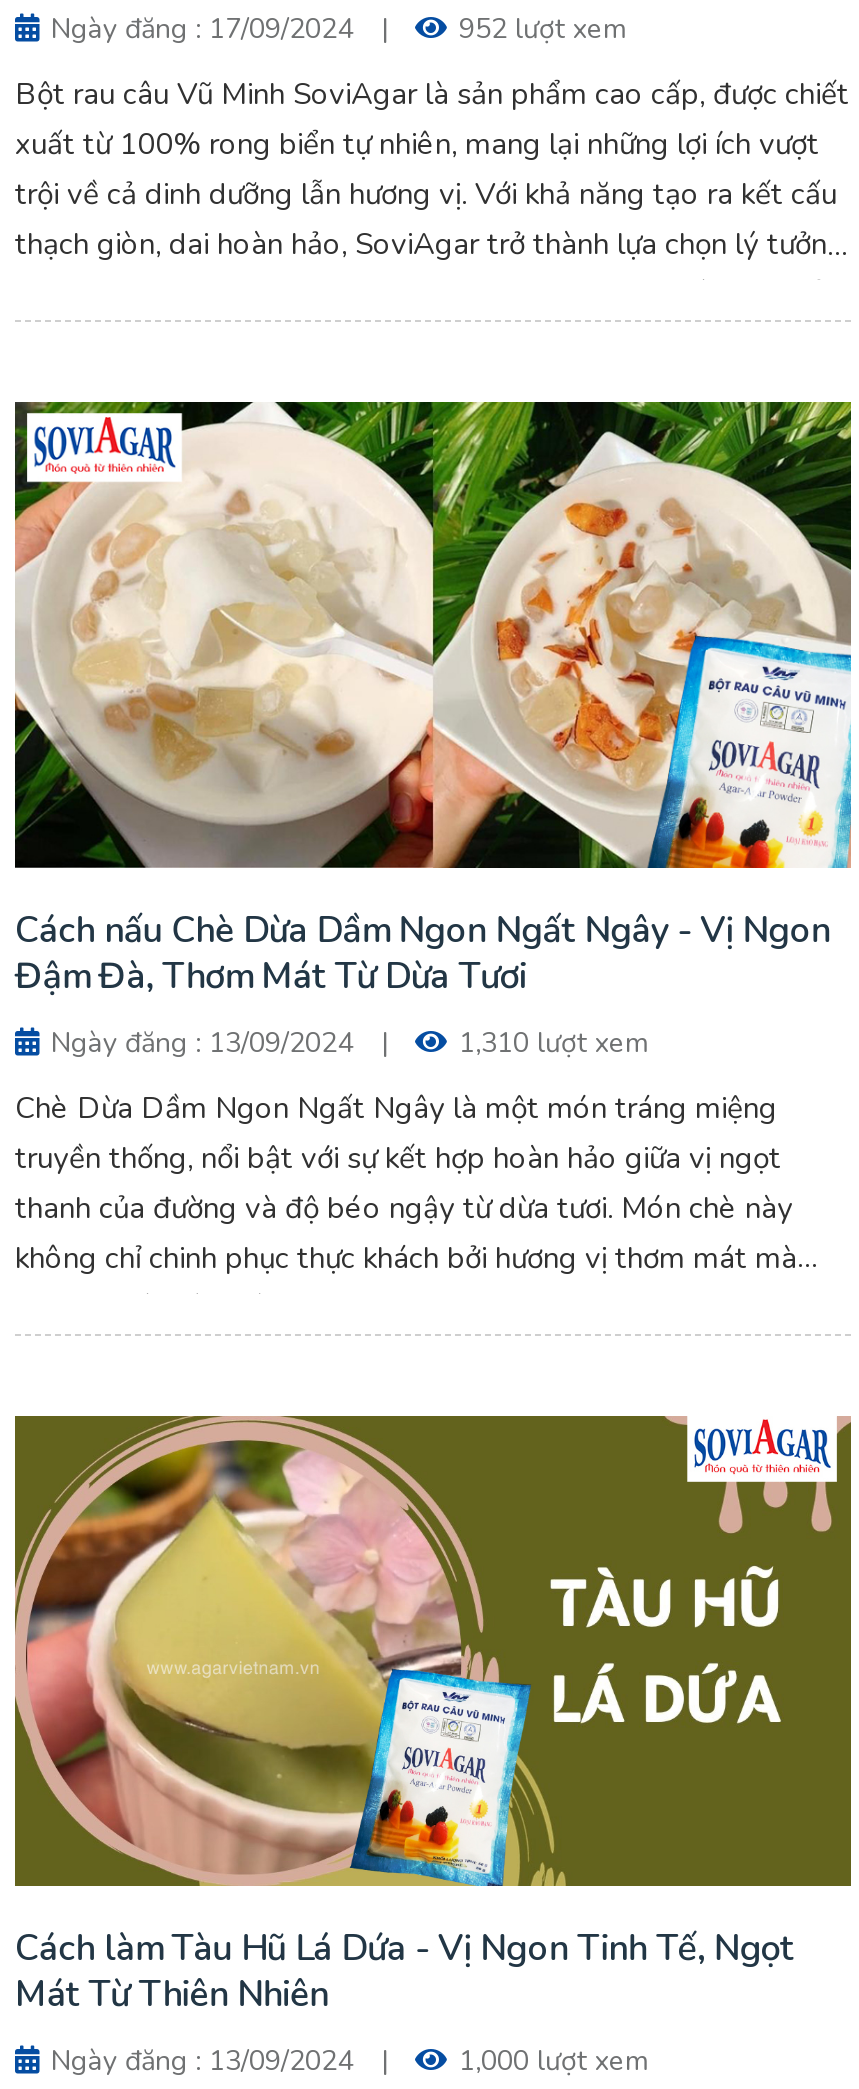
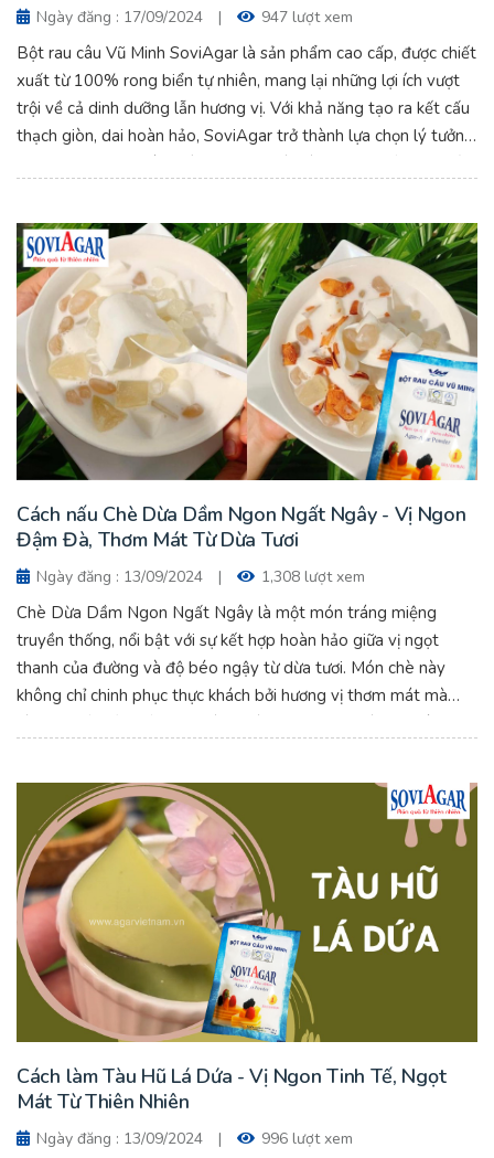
- 952 lượt xem
+ 947 lượt xem

- 1,310 lượt xem
+ 1,308 lượt xem

- 1,000 lượt xem
+ 996 lượt xem
